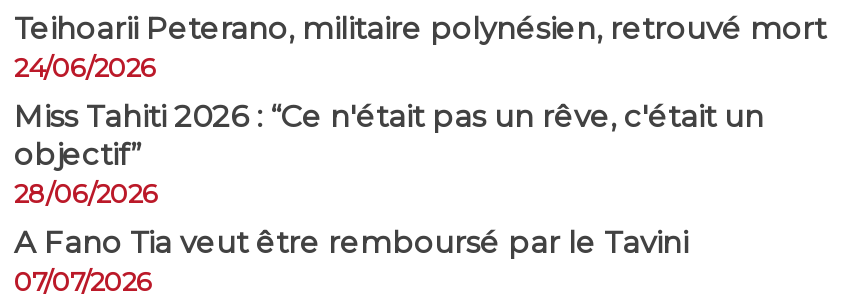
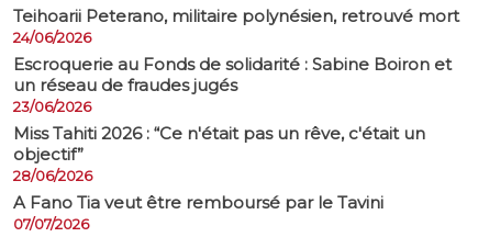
+ Escroquerie au Fonds de solidarité : Sabine Boiron et
+ un réseau de fraudes jugés
+ 23/06/2026
